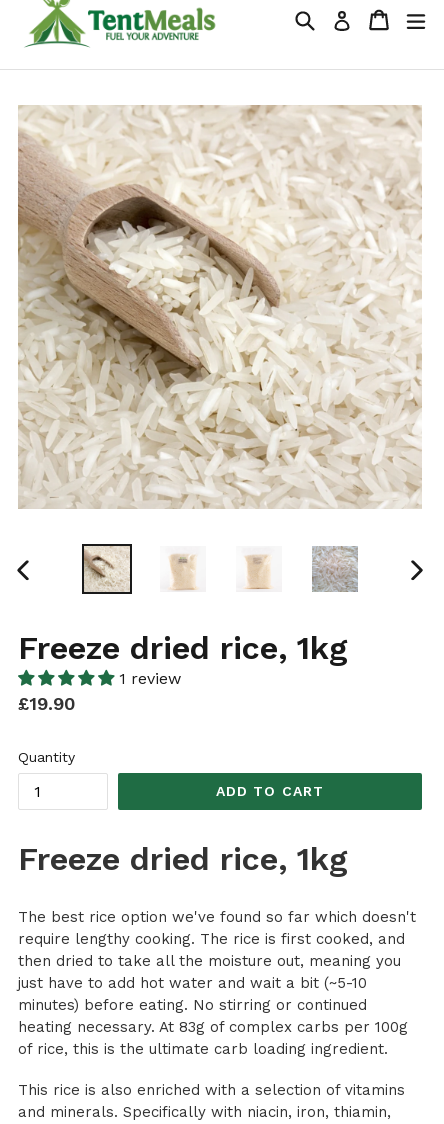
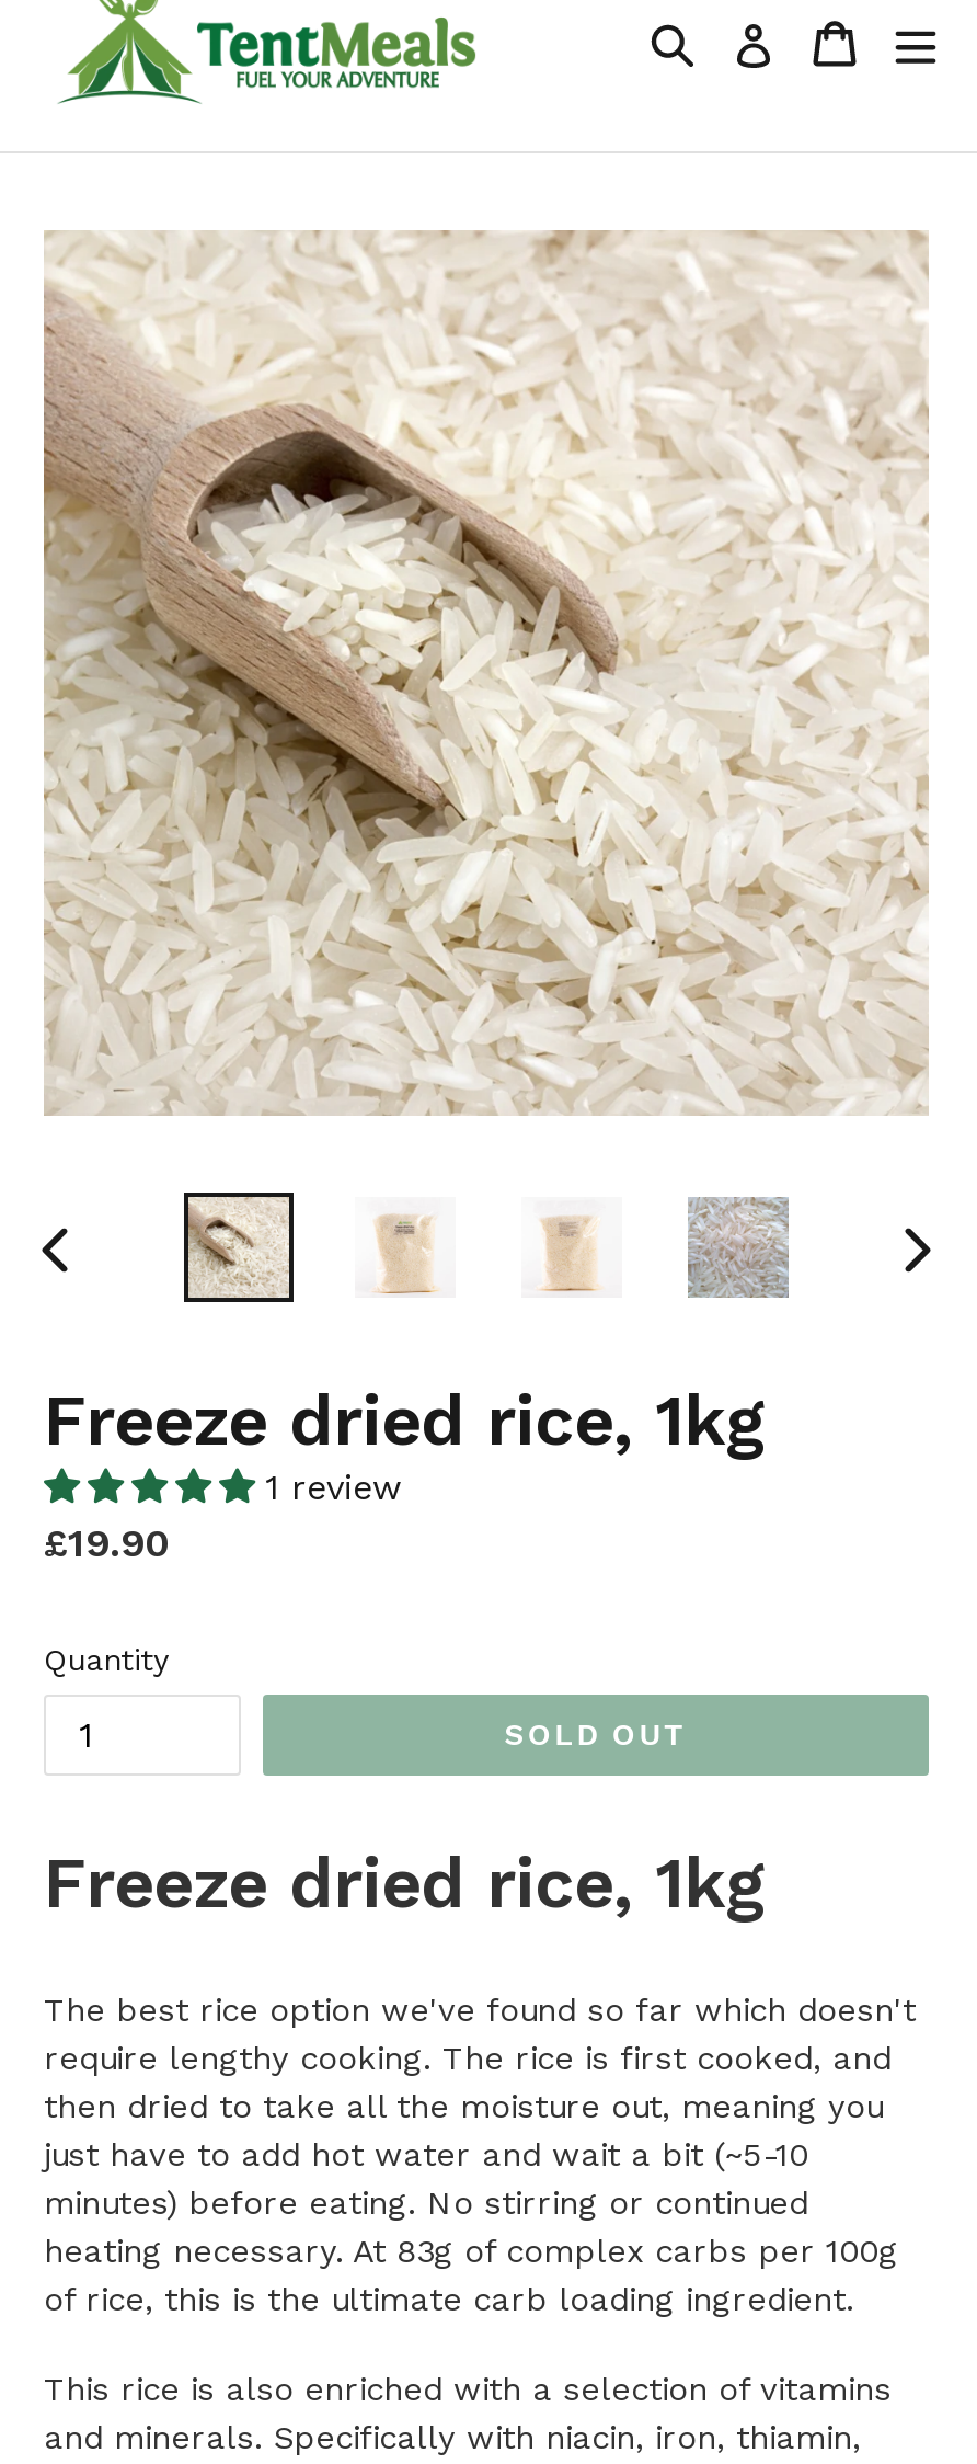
- ADD TO CART
+ SOLD OUT
